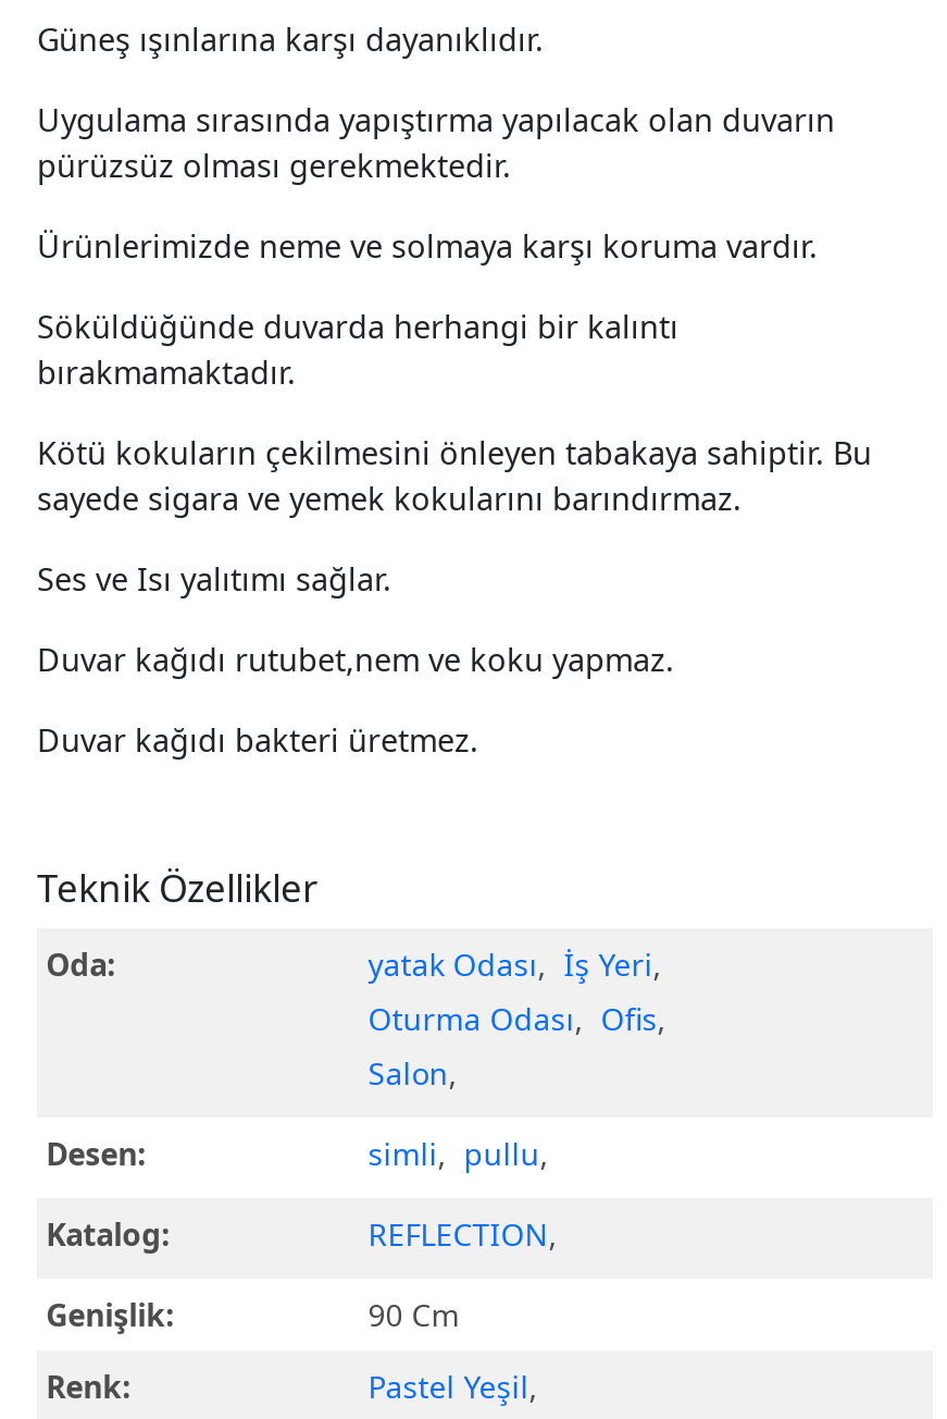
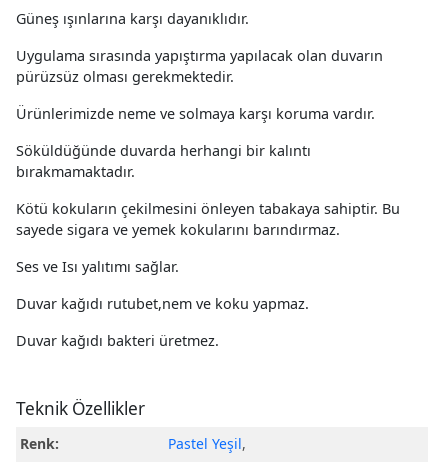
- Oda:
- yatak Odası, İş Yeri,
- Oturma Odası, Ofis,
- Salon,
- Desen:
- simli, pullu,
- Katalog:
- REFLECTION,
- Genişlik:
- 90 Cm
